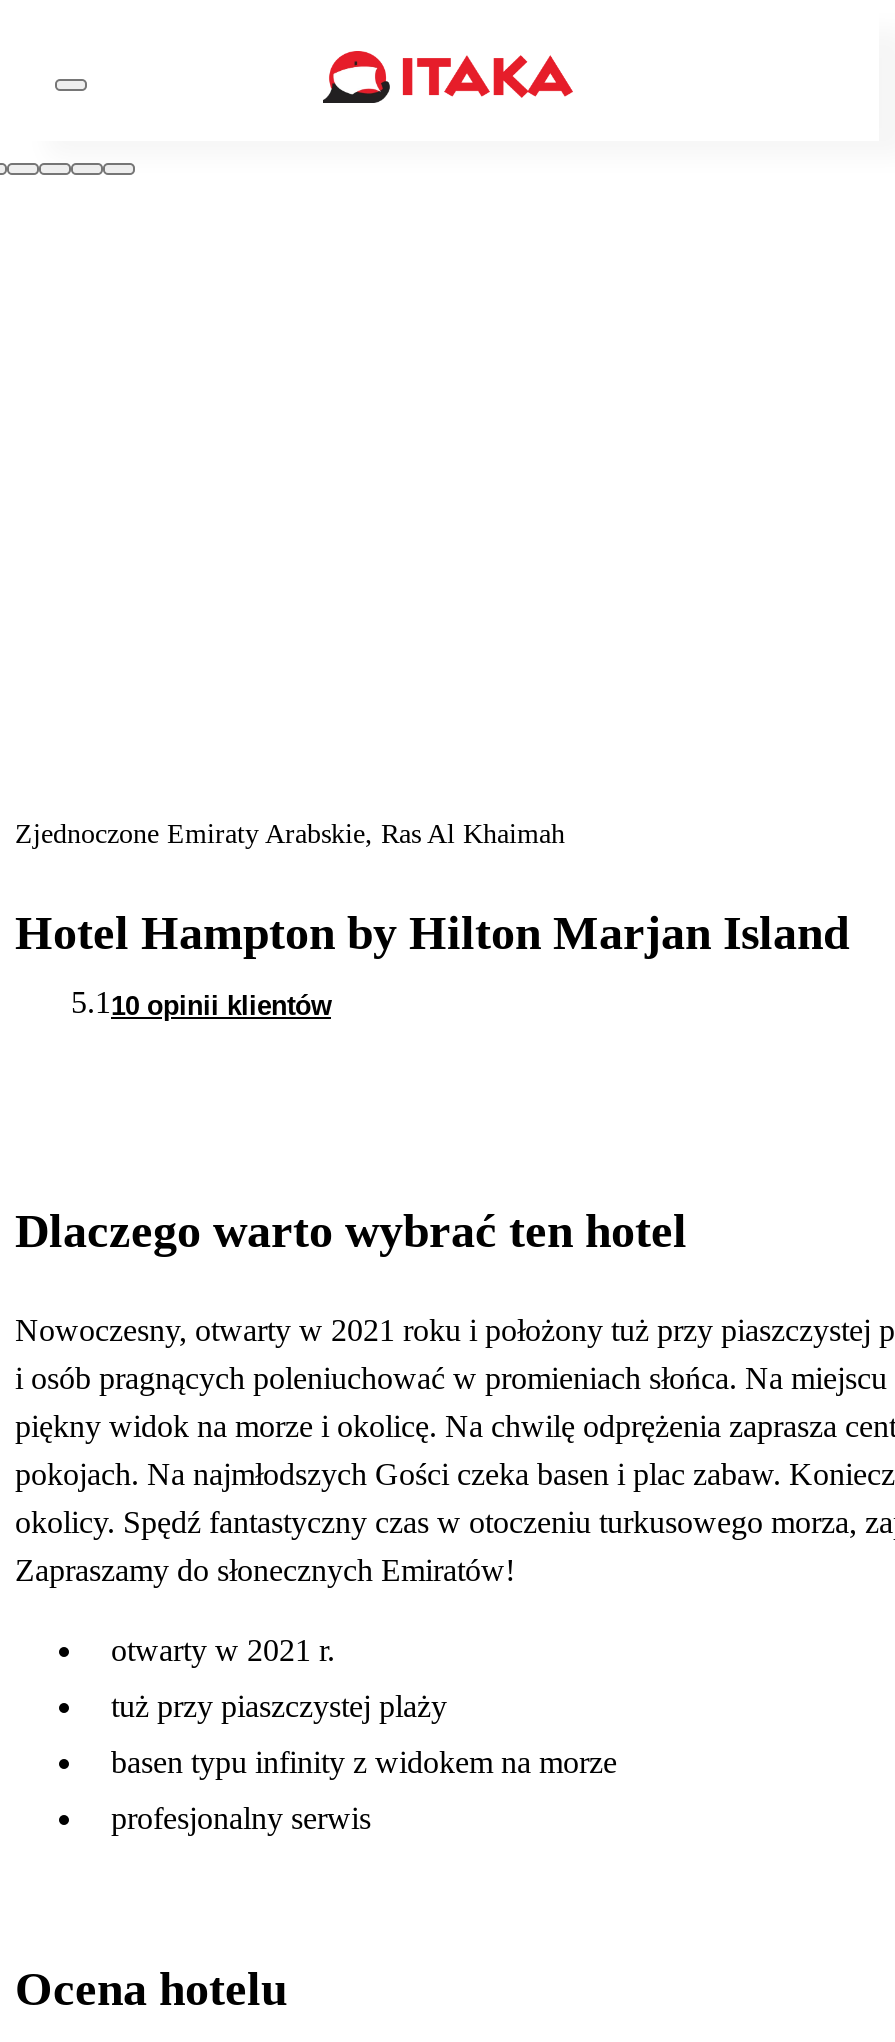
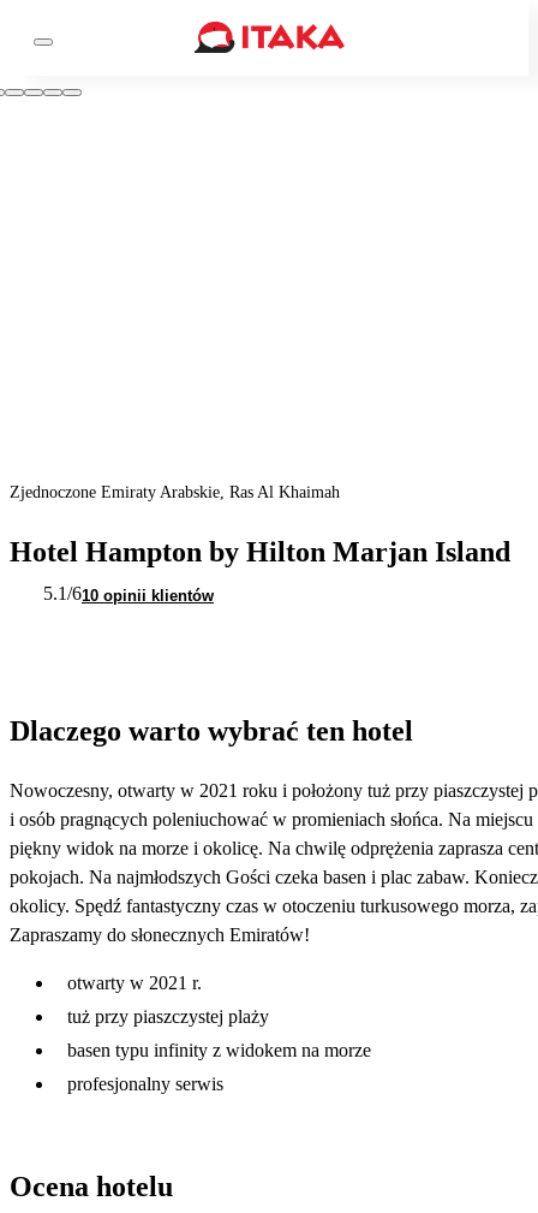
- 5.1 10 opinii klientów
+ 5.1/610 opinii klientów
